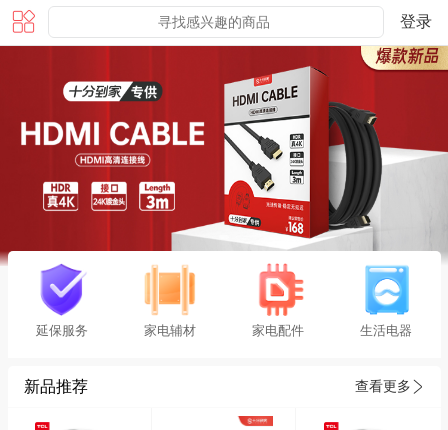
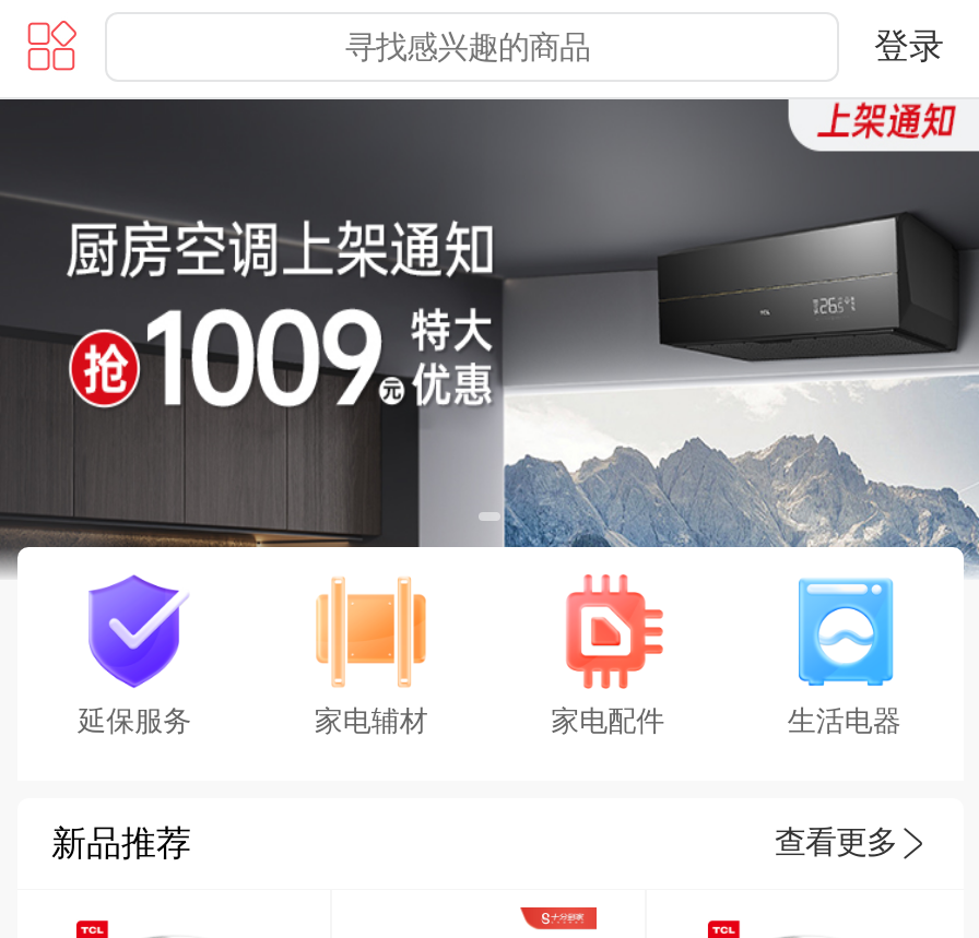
- [image]
+ [image]
